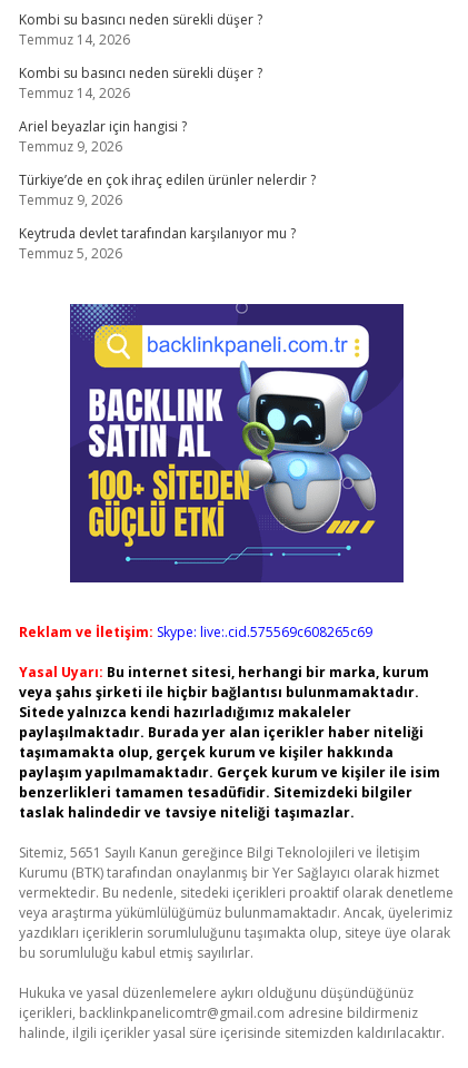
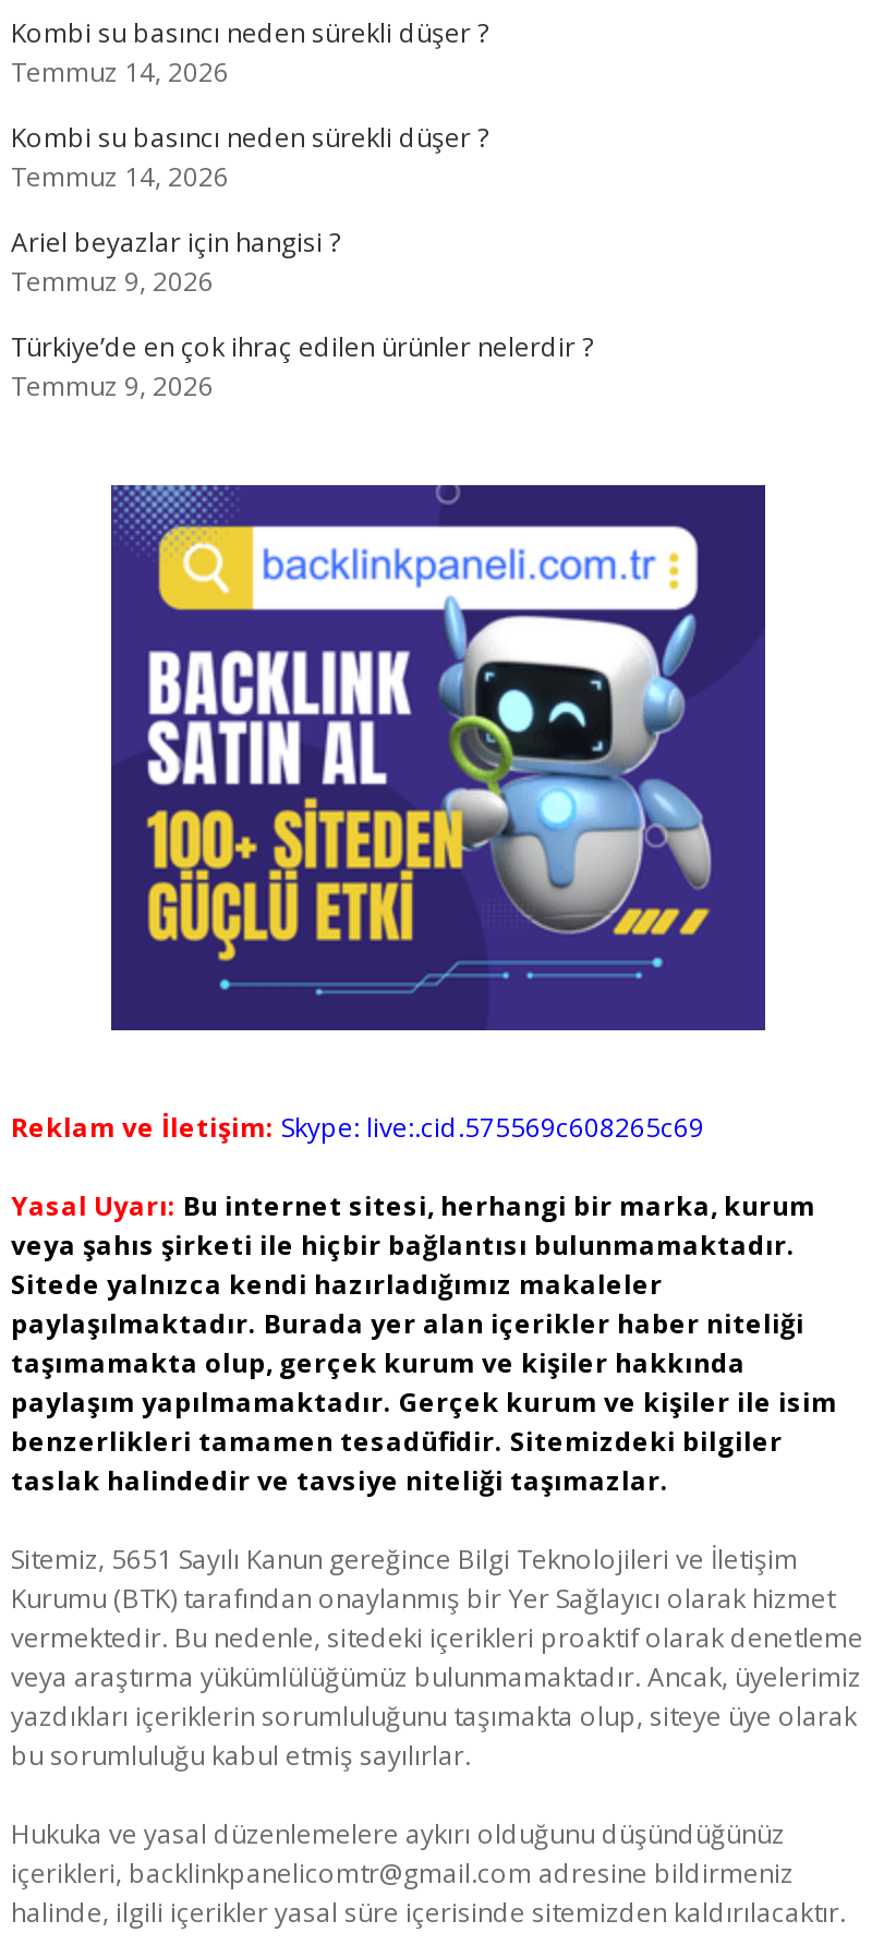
- Keytruda devlet tarafından karşılanıyor mu ?
- Temmuz 5, 2026
